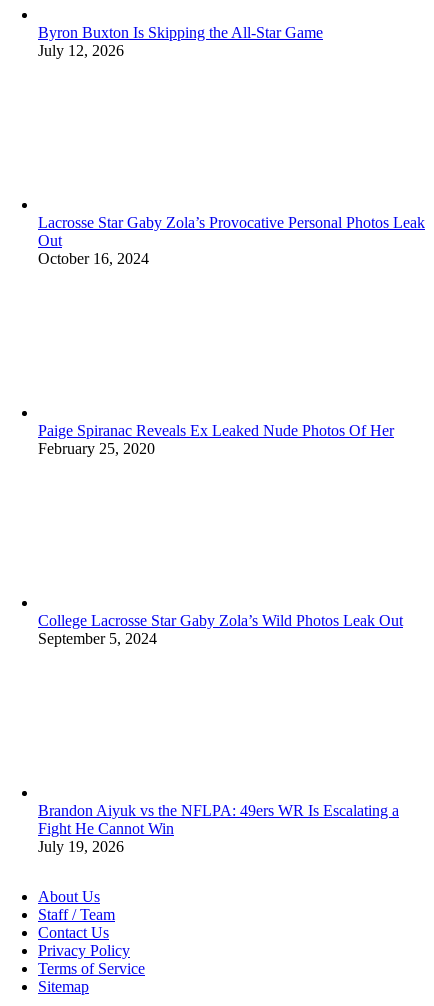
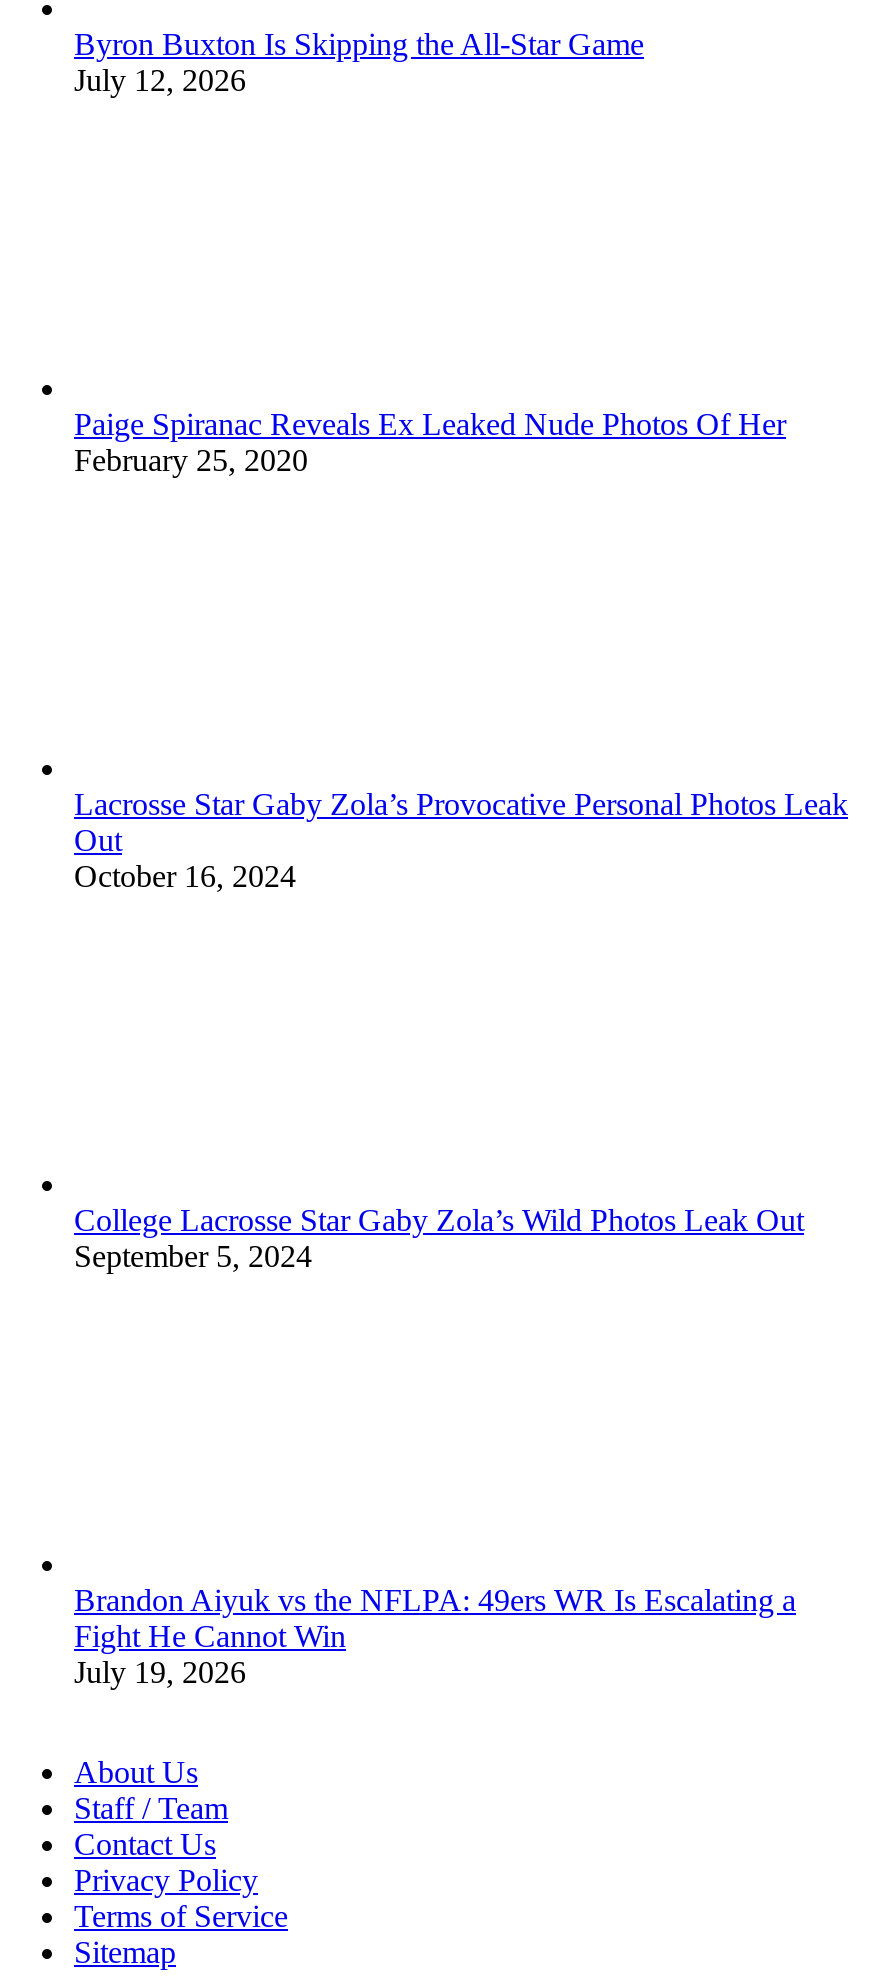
moved down: Lacrosse Star Gaby Zola’s Provocative Personal Photos Leak | Out | October 16, 2024

moved up: Paige Spiranac Reveals Ex Leaked Nude Photos Of Her | February 25, 2020
